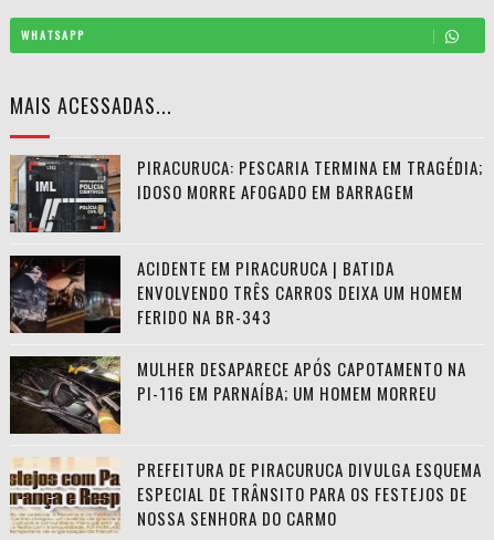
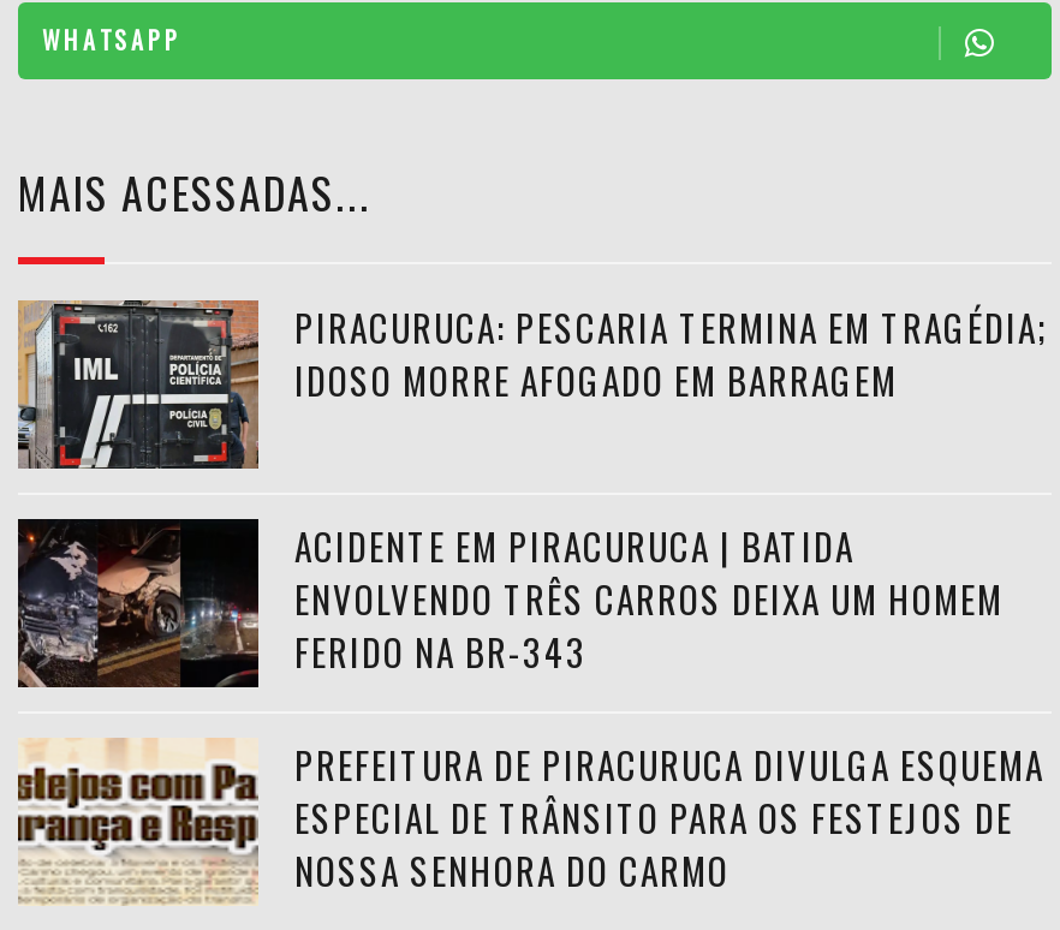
- [image]
- MULHER DESAPARECE APÓS CAPOTAMENTO NA
- PI-116 EM PARNAÍBA; UM HOMEM MORREU
